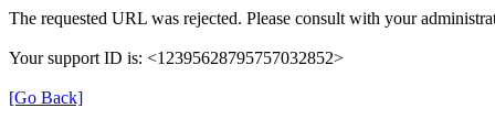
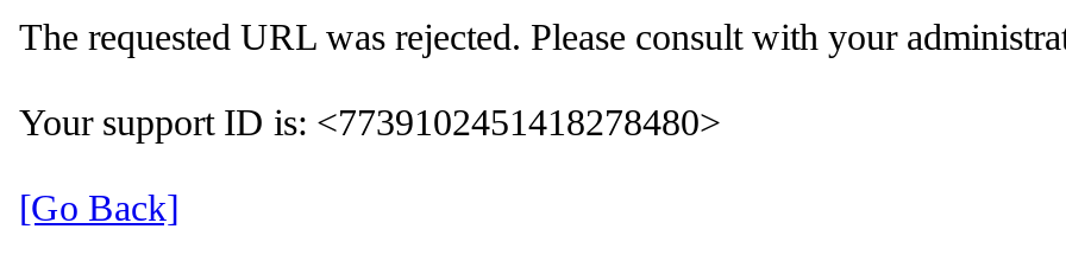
- Your support ID is: <12395628795757032852>
+ Your support ID is: <7739102451418278480>
